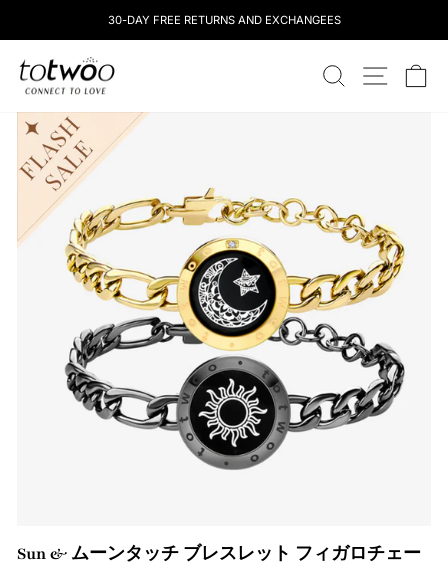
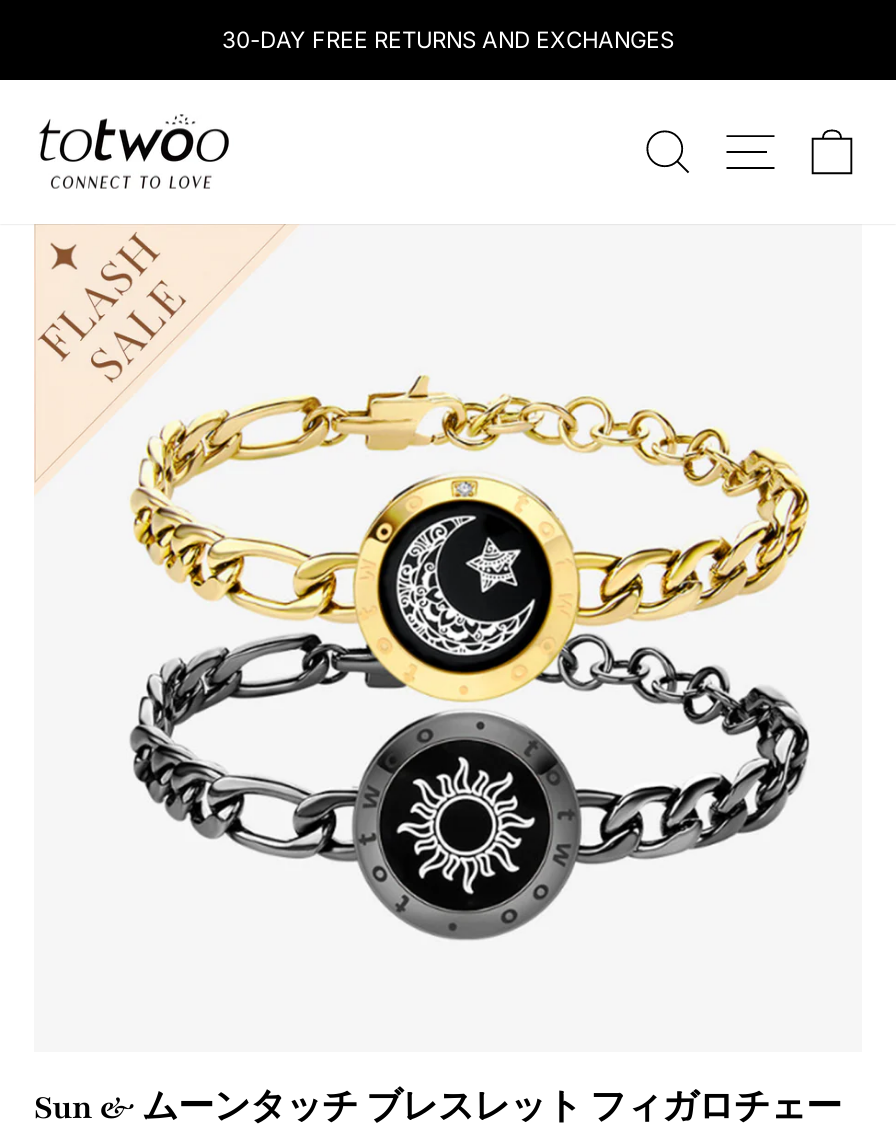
- 30-DAY FREE RETURNS AND EXCHANGEES
+ 30-DAY FREE RETURNS AND EXCHANGES
